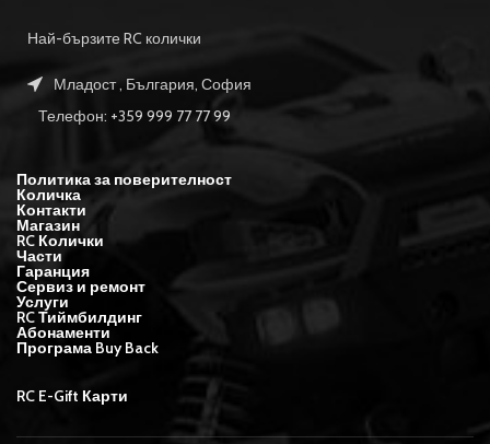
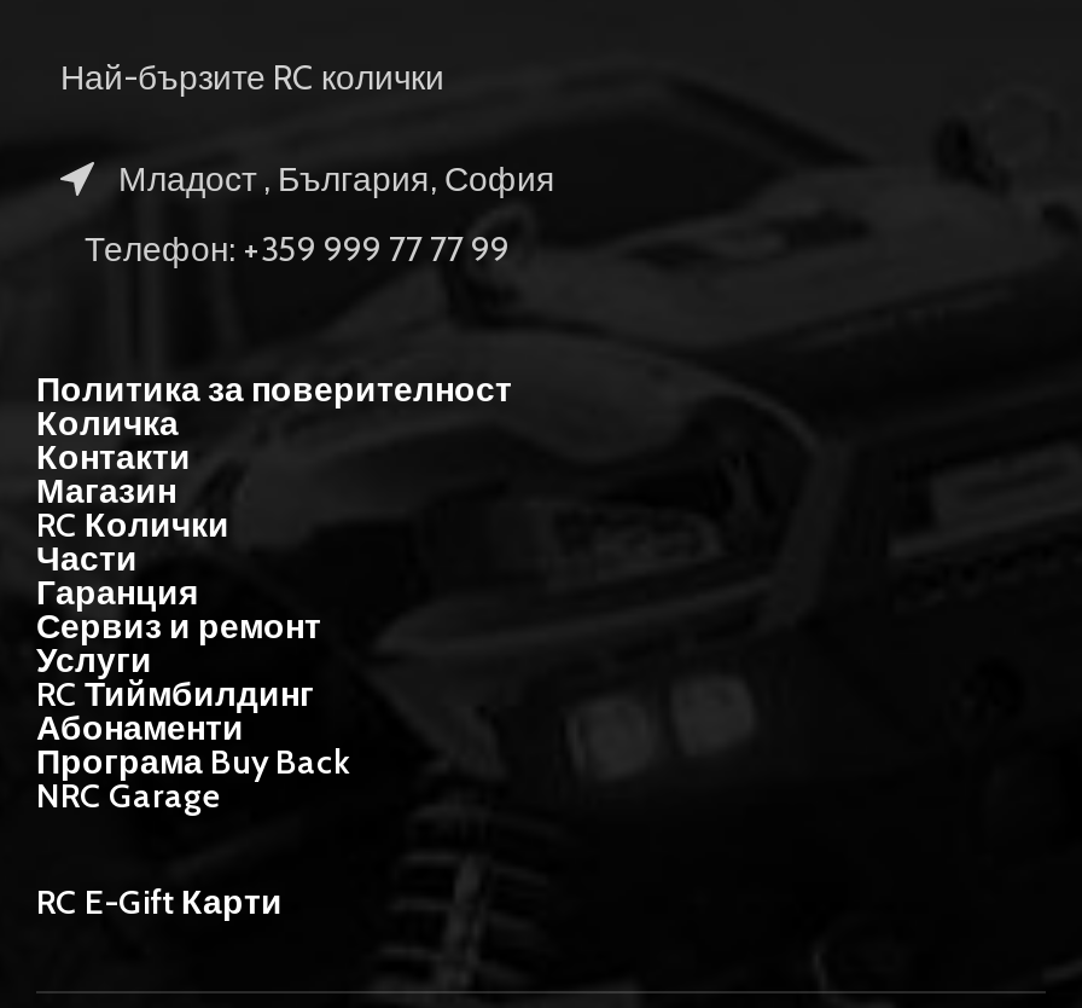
+ NRC Garage
